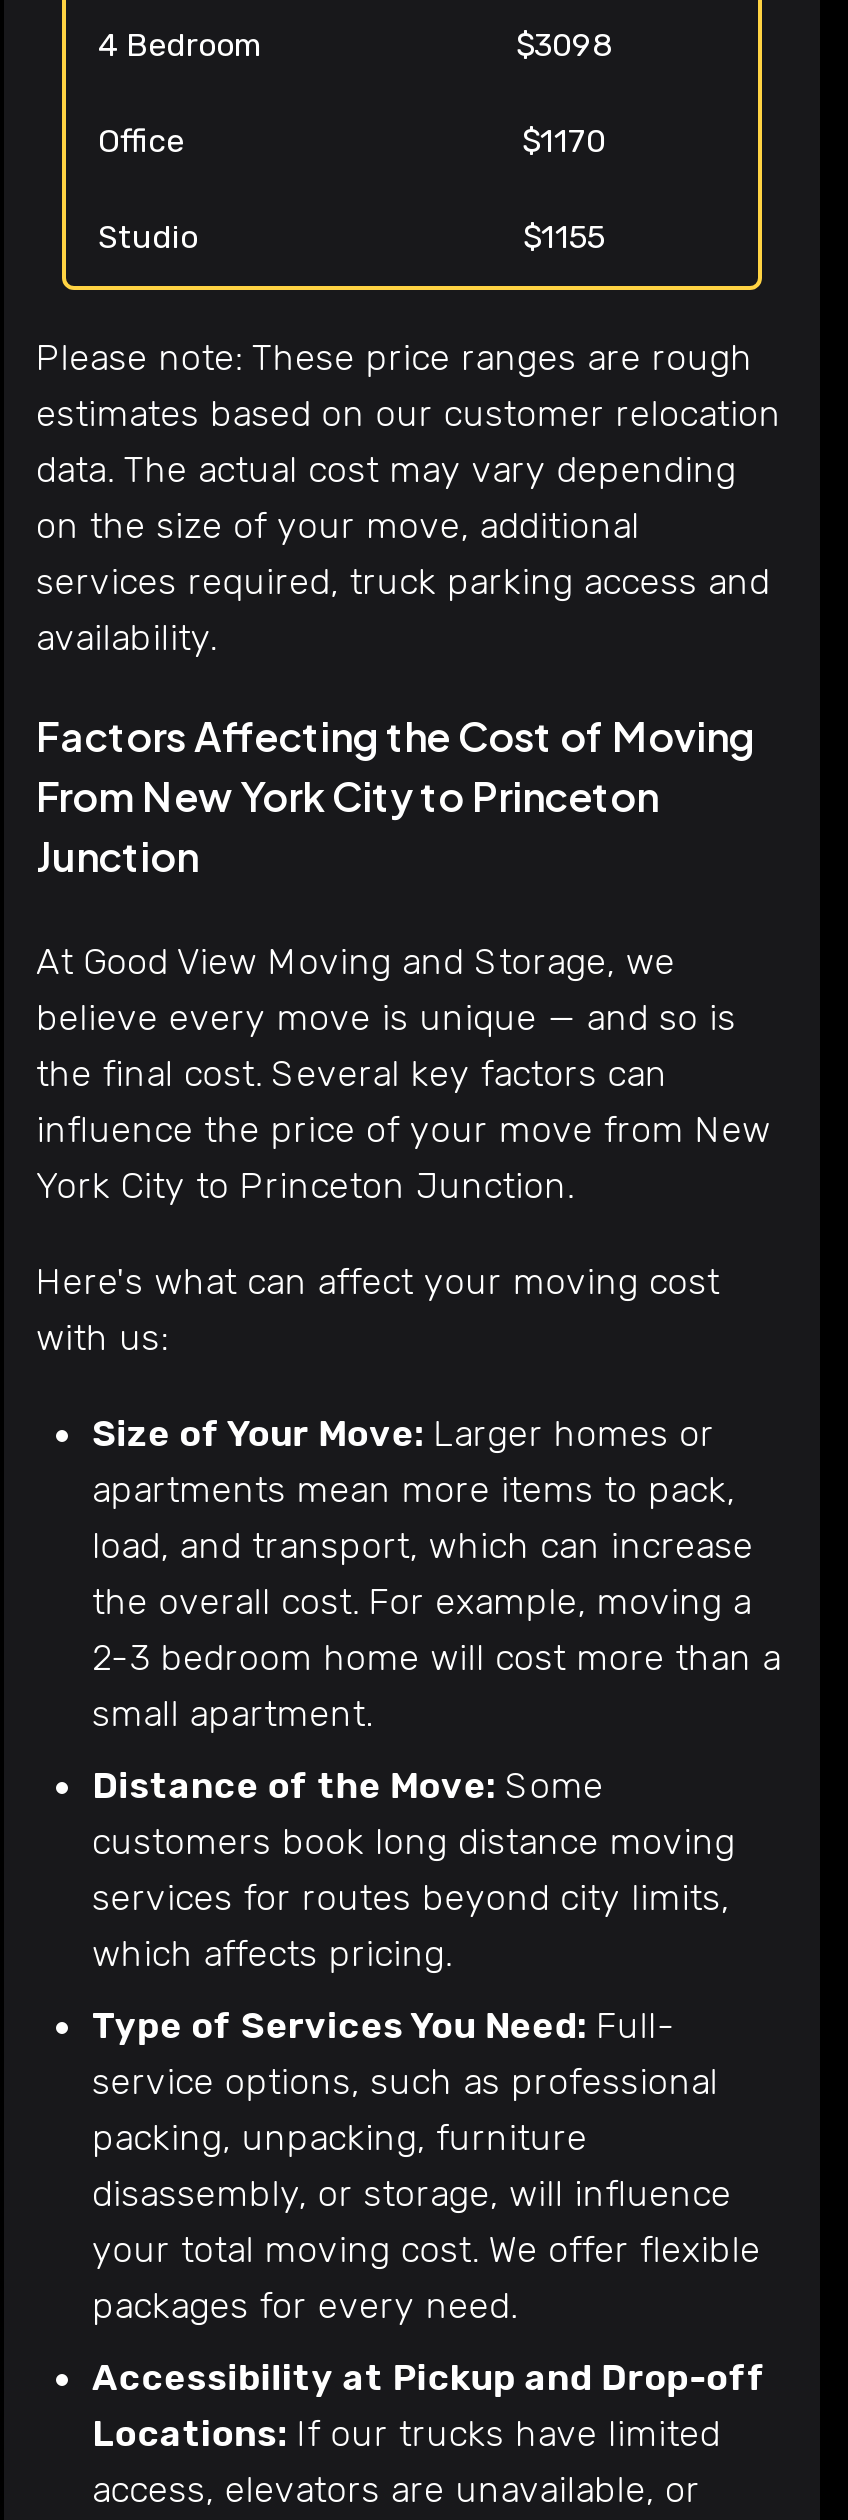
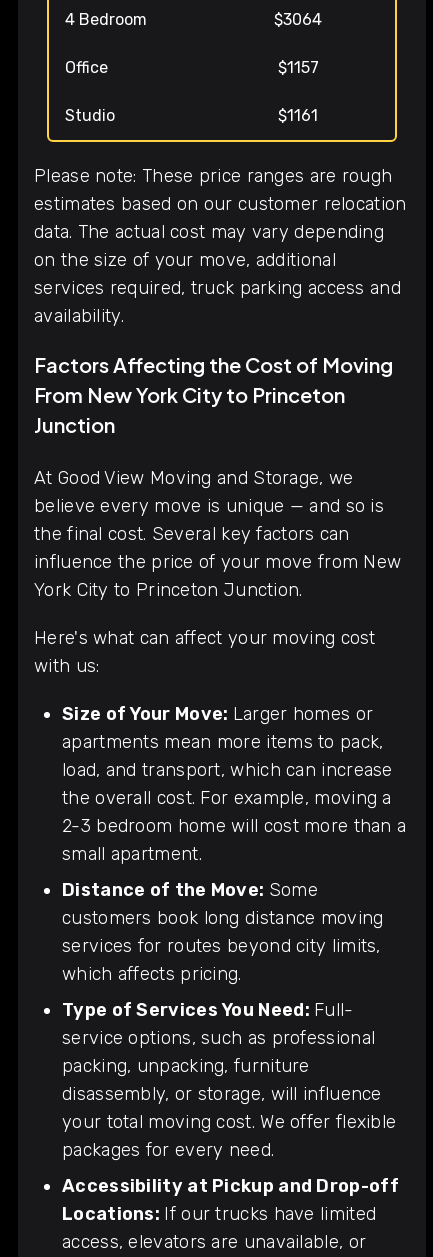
- $3098
+ $3064

- $1170
+ $1157

- $1155
+ $1161
